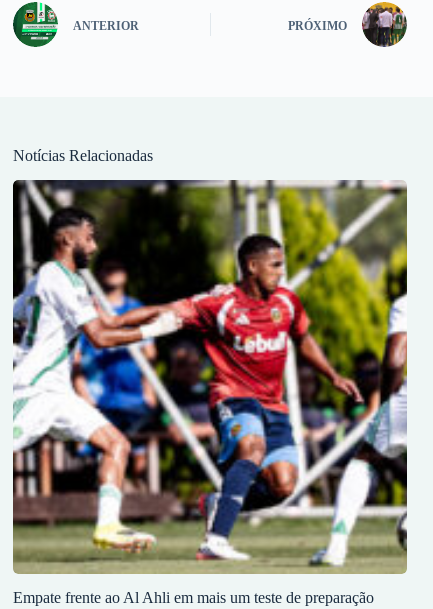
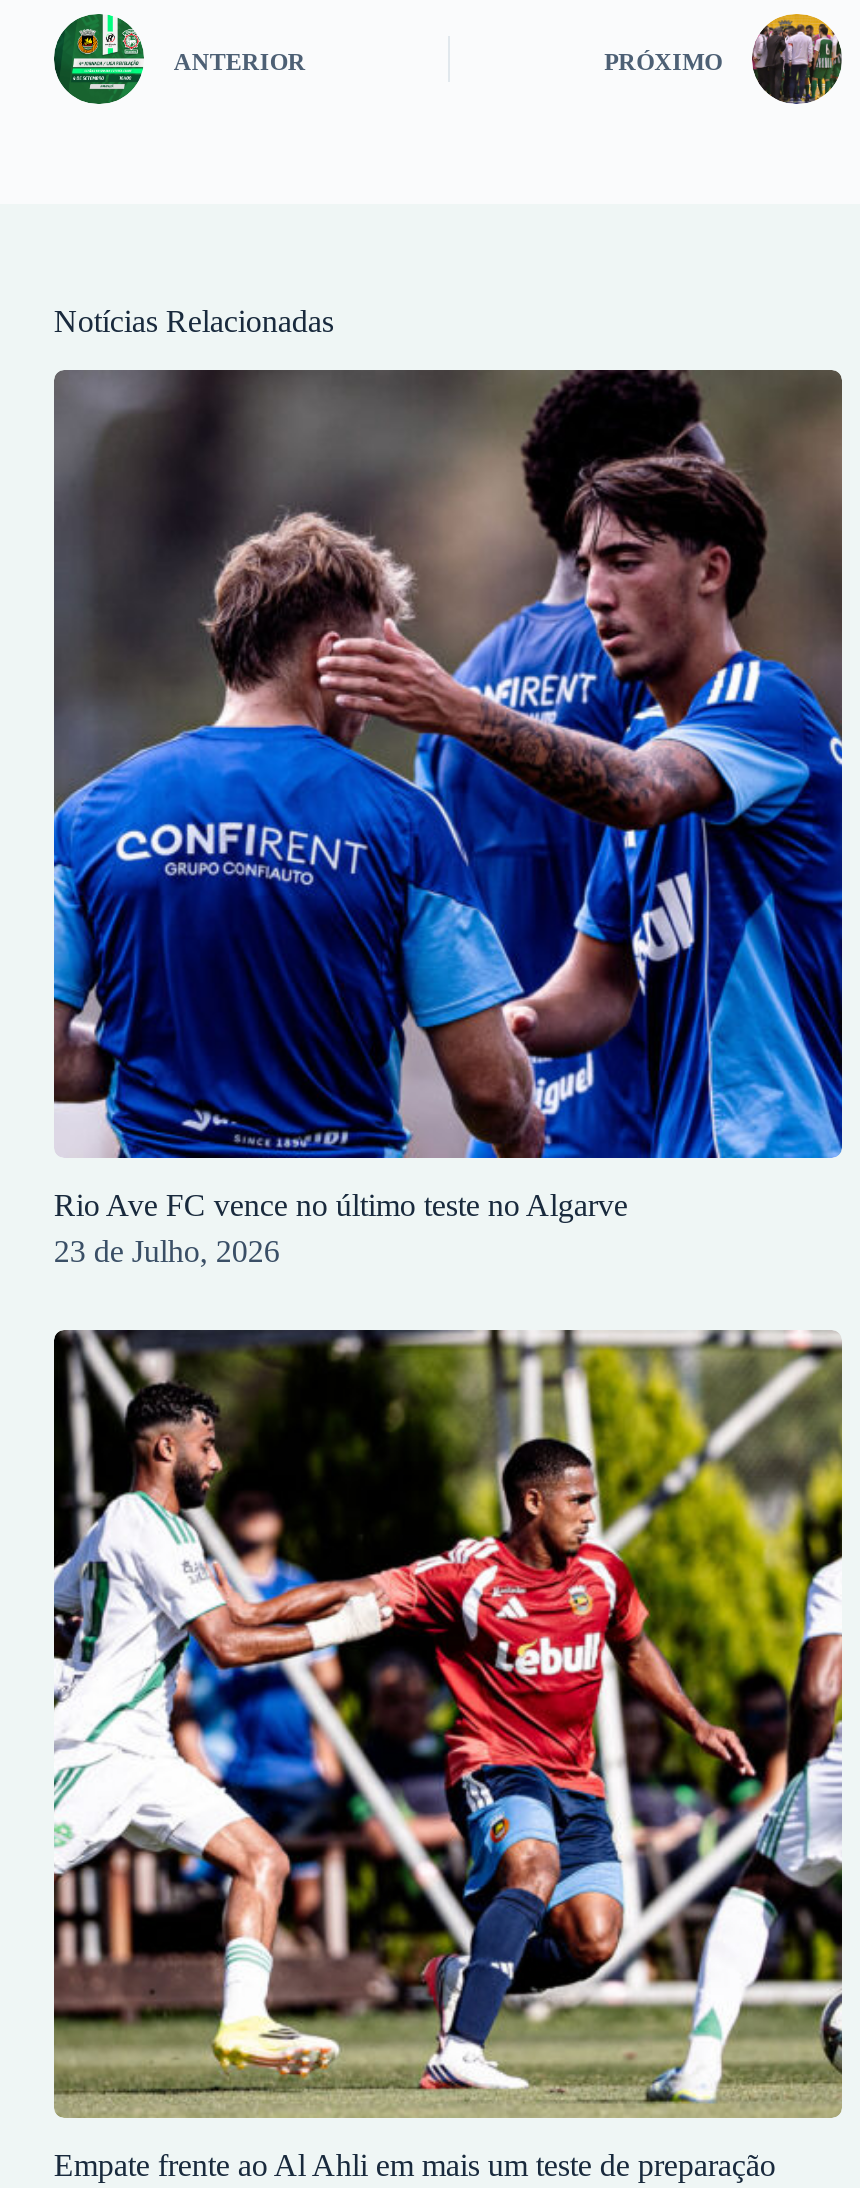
+ [image]
+ Rio Ave FC vence no último teste no Algarve
+ 23 de Julho, 2026
